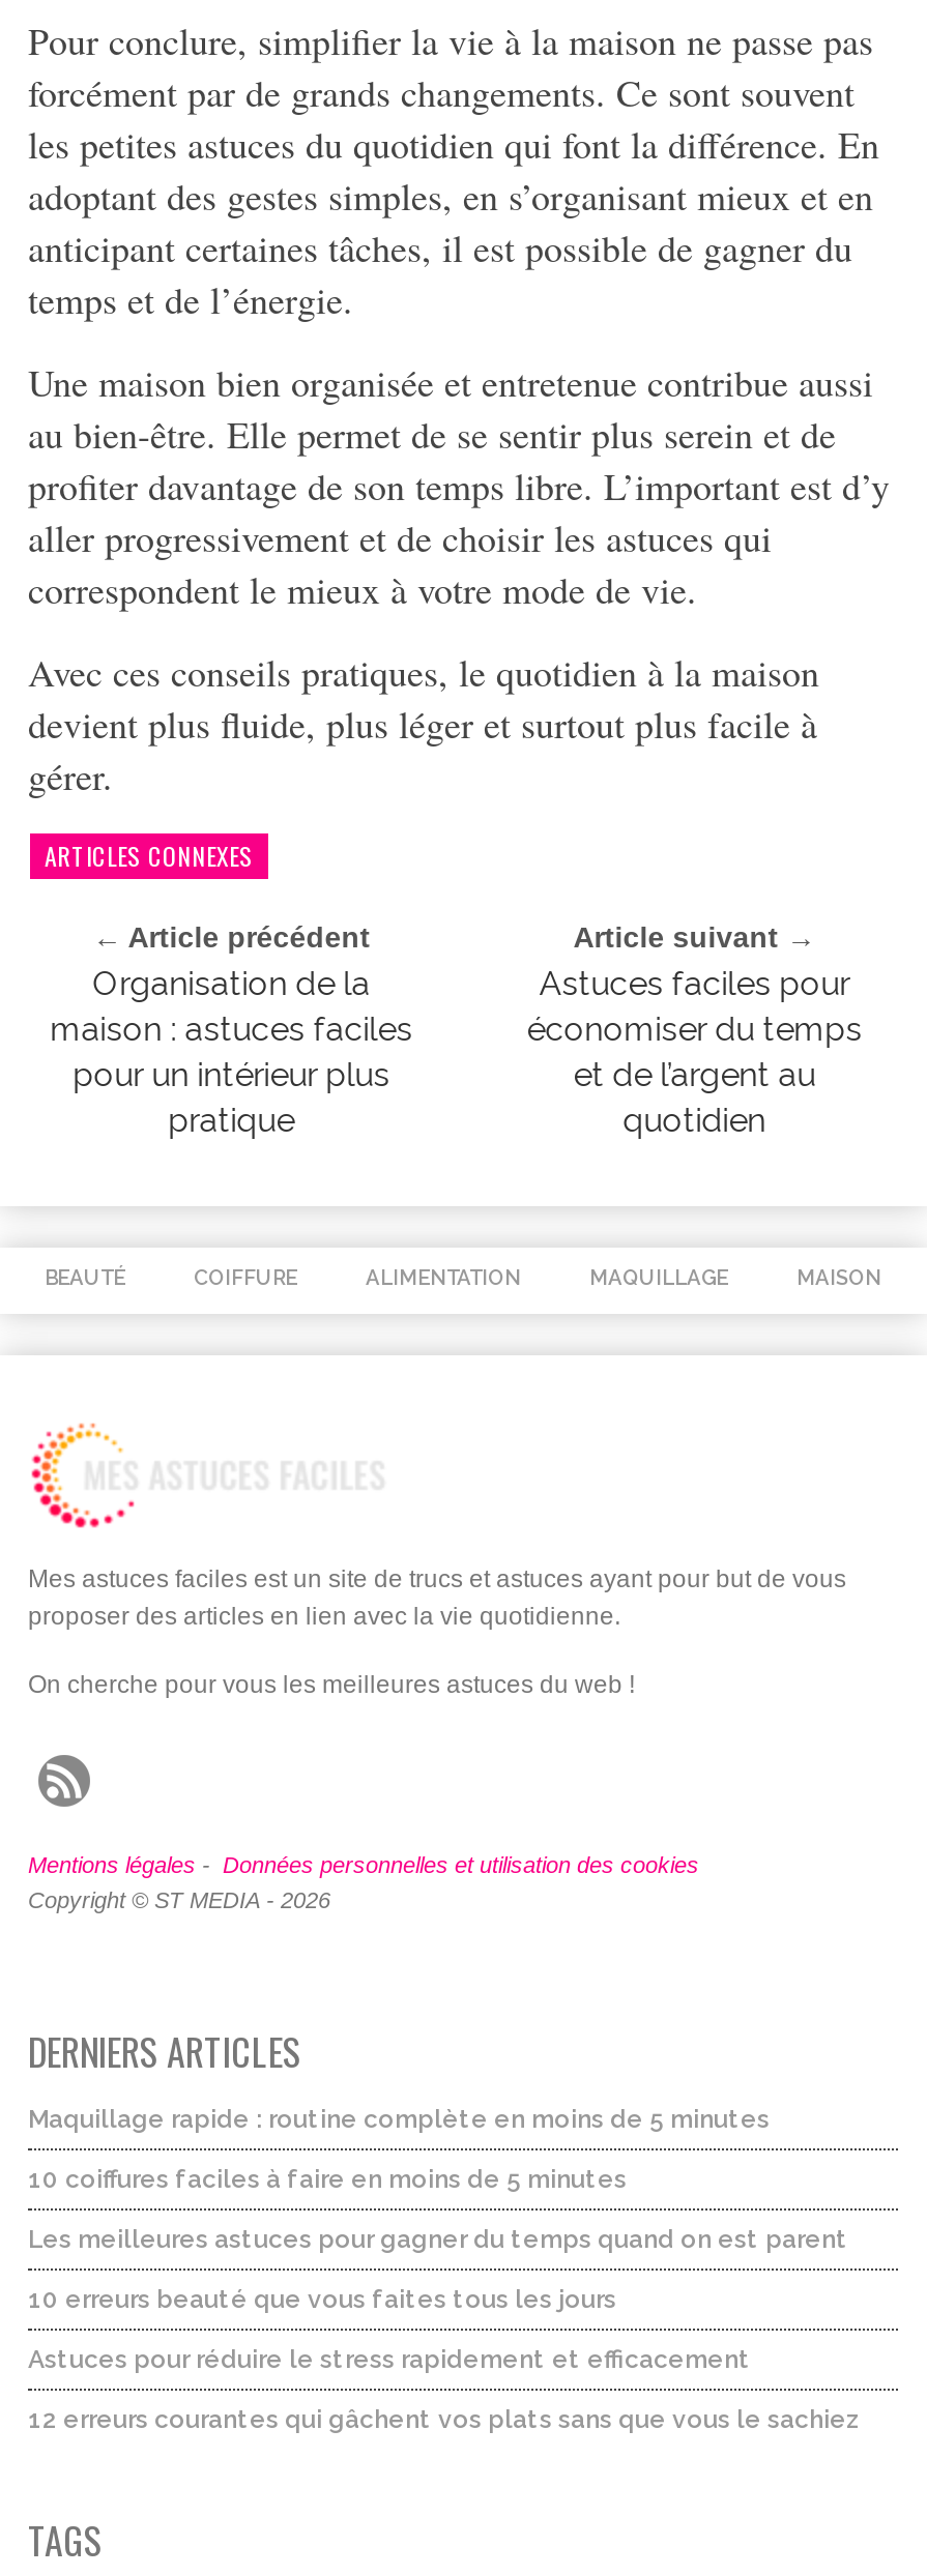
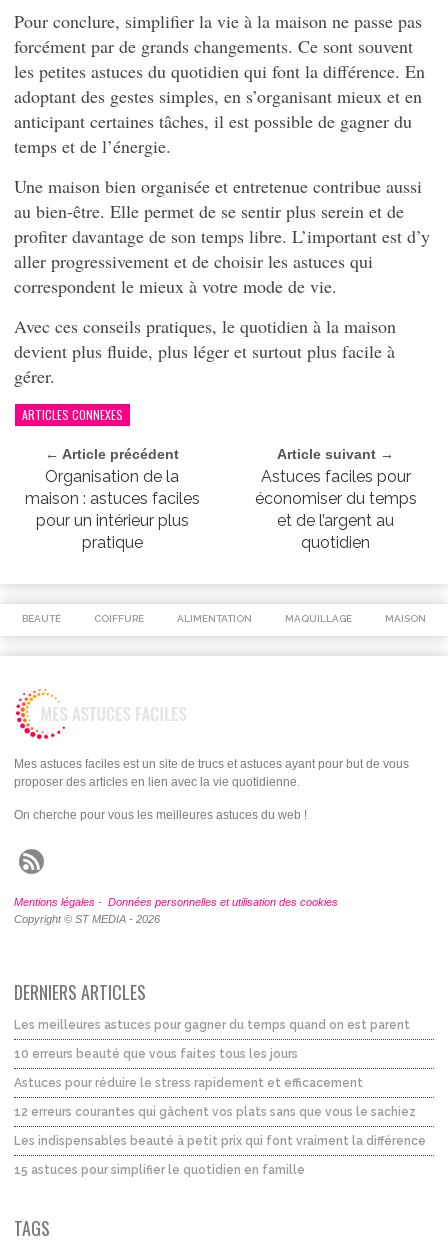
- Maquillage rapide : routine complète en moins de 5 minutes
- 10 coiffures faciles à faire en moins de 5 minutes

moved up: Les meilleures astuces pour gagner du temps quand on est parent | 10 erreurs beauté que vous faites tous les jours | Astuces pour réduire le stress rapidement et efficacement | 12 erreurs courantes qui gâchent vos plats sans que vous le sachiez

+ Les indispensables beauté à petit prix qui font vraiment la différence
+ 15 astuces pour simplifier le quotidien en famille
